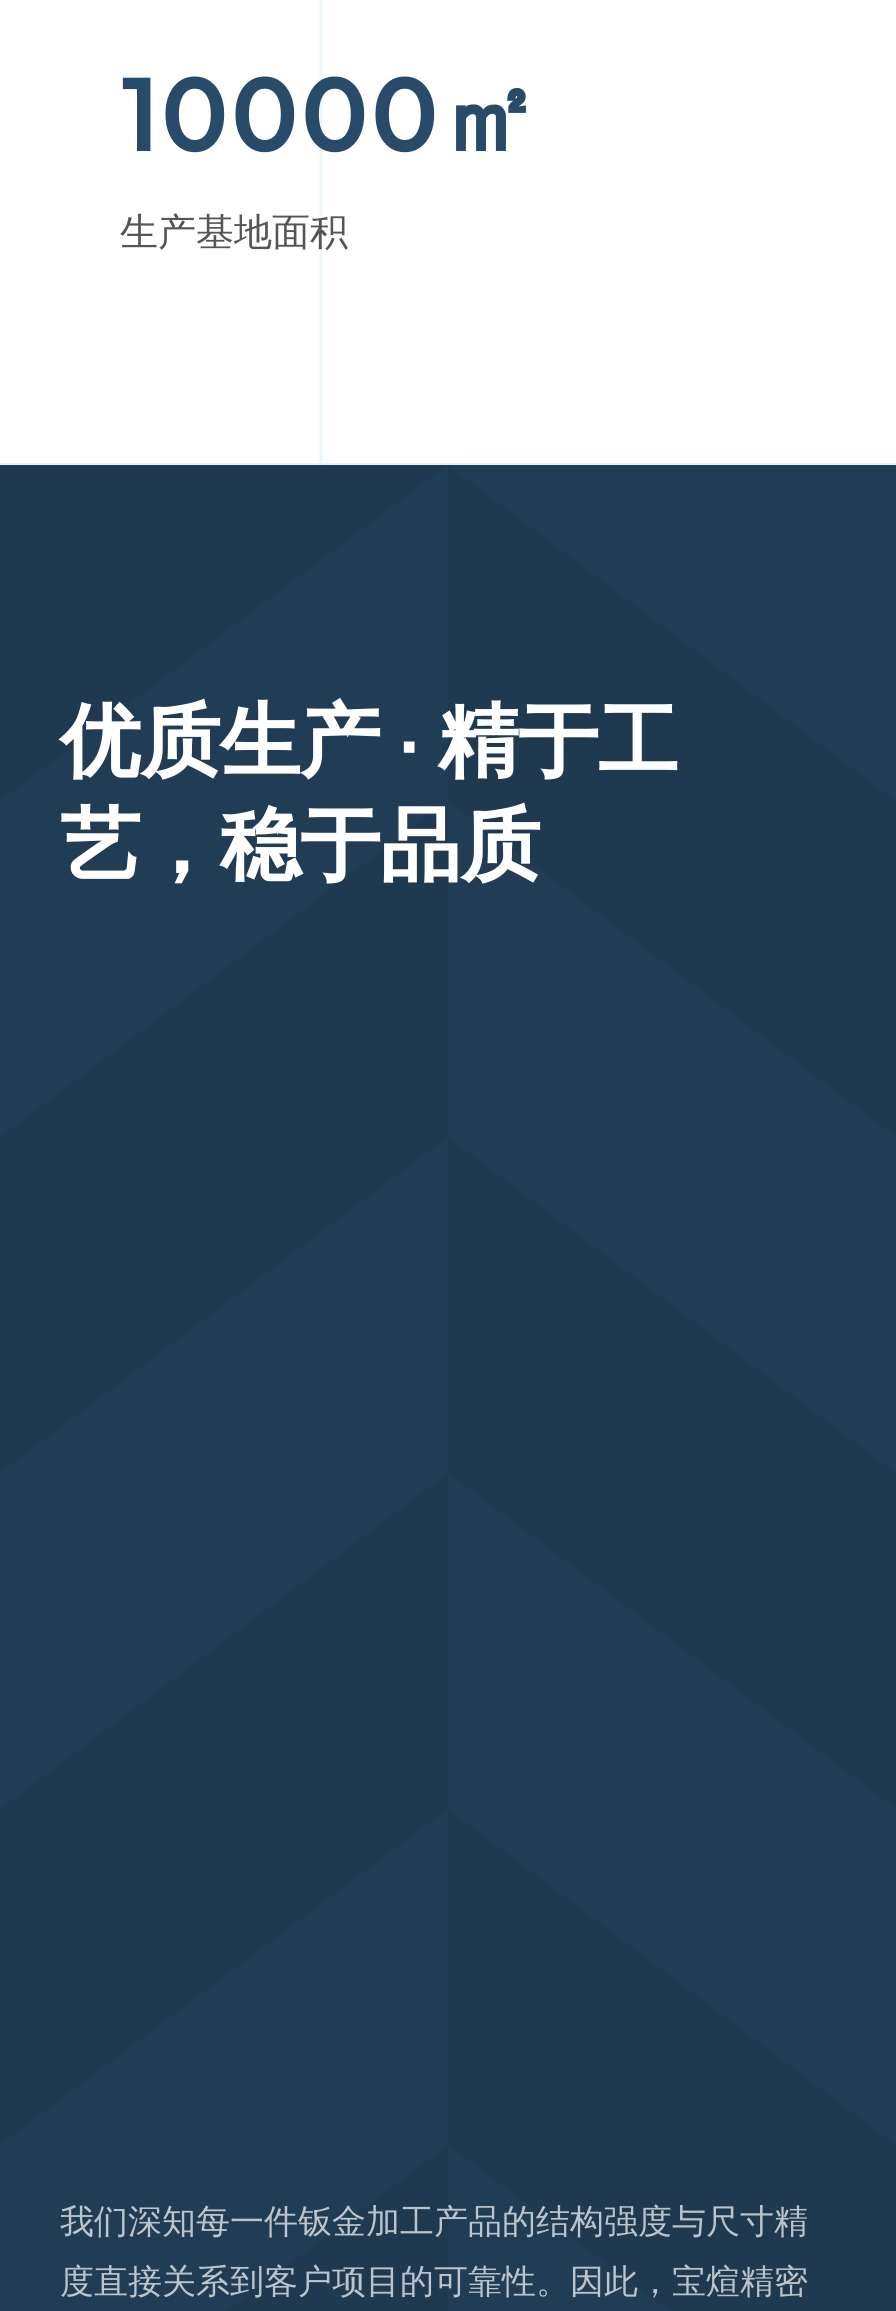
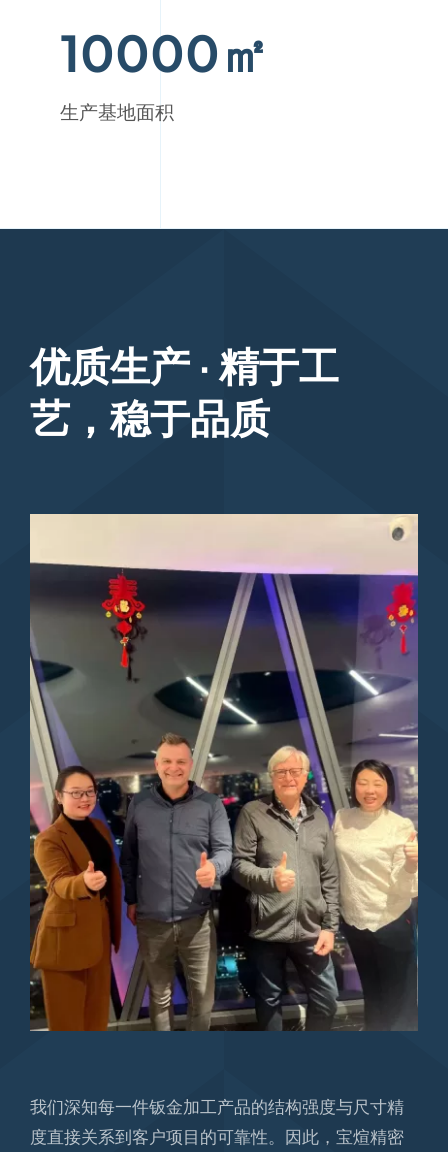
+ [image]
